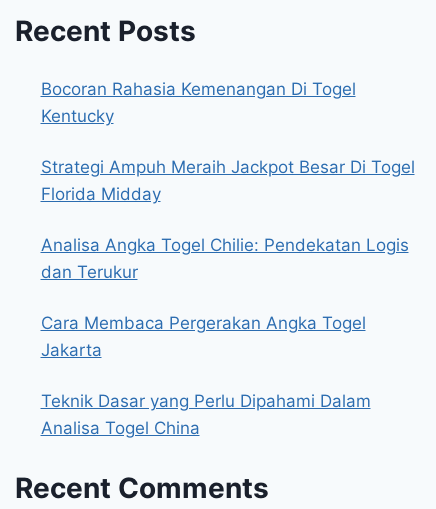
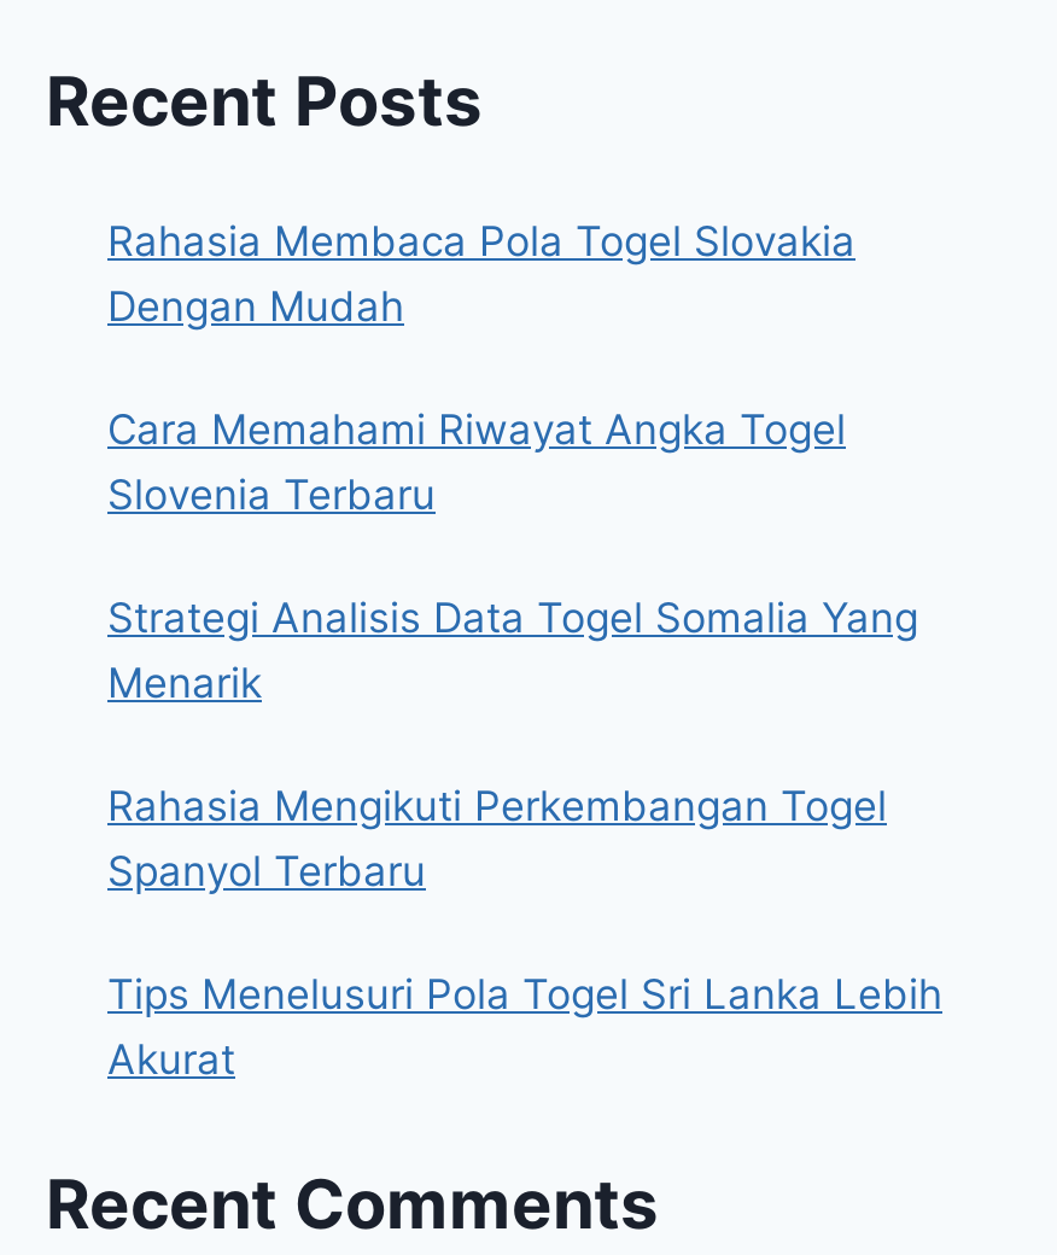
- Bocoran Rahasia Kemenangan Di Togel
- Kentucky
+ Rahasia Membaca Pola Togel Slovakia
+ Dengan Mudah

- Strategi Ampuh Meraih Jackpot Besar Di Togel
- Florida Midday
+ Cara Memahami Riwayat Angka Togel
+ Slovenia Terbaru

- Analisa Angka Togel Chilie: Pendekatan Logis
- dan Terukur
+ Strategi Analisis Data Togel Somalia Yang
+ Menarik

- Cara Membaca Pergerakan Angka Togel
- Jakarta
+ Rahasia Mengikuti Perkembangan Togel
+ Spanyol Terbaru

- Teknik Dasar yang Perlu Dipahami Dalam
- Analisa Togel China
+ Tips Menelusuri Pola Togel Sri Lanka Lebih
+ Akurat
